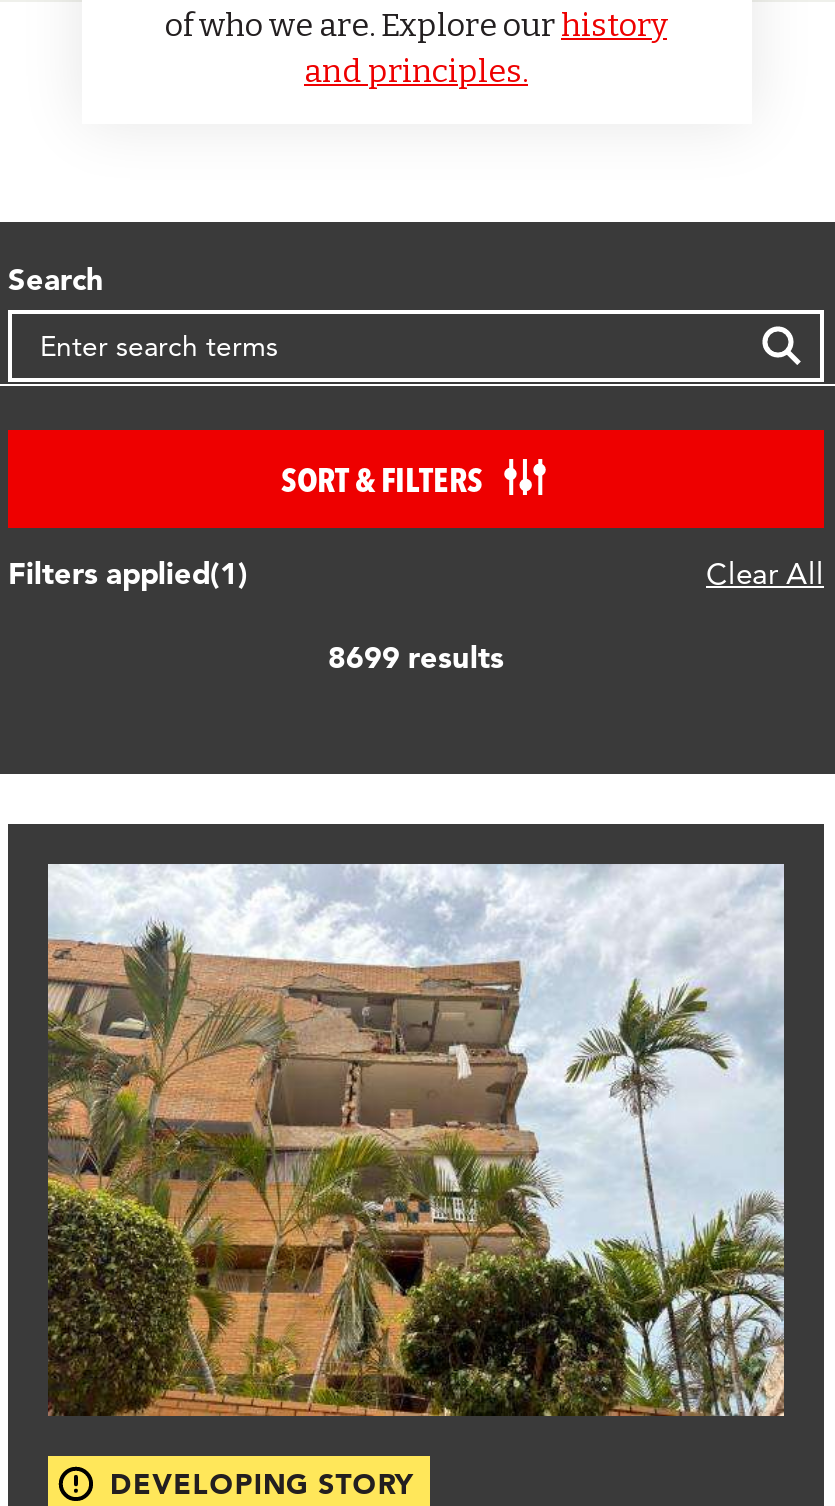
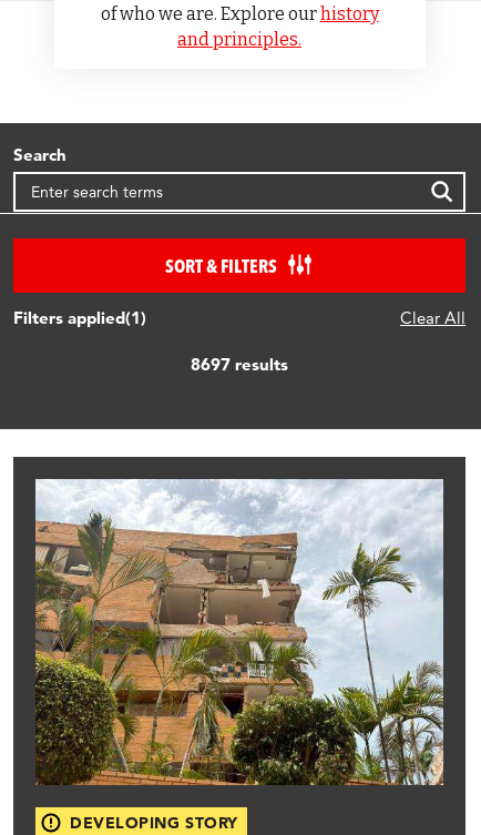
- 8699 results
+ 8697 results
